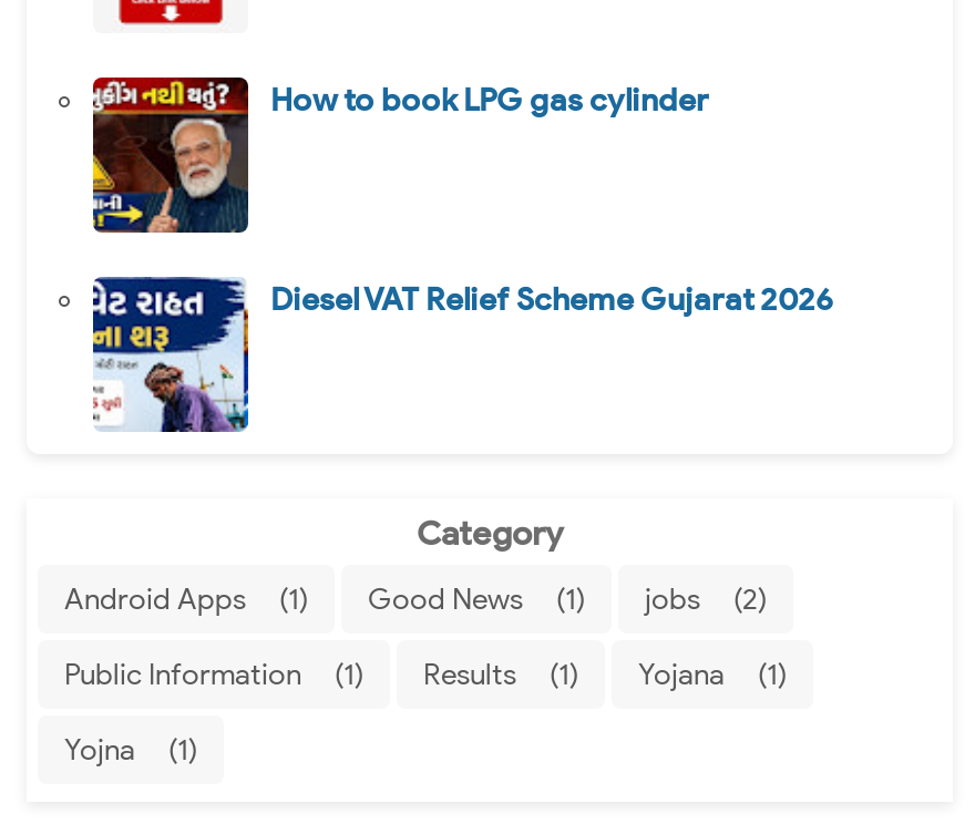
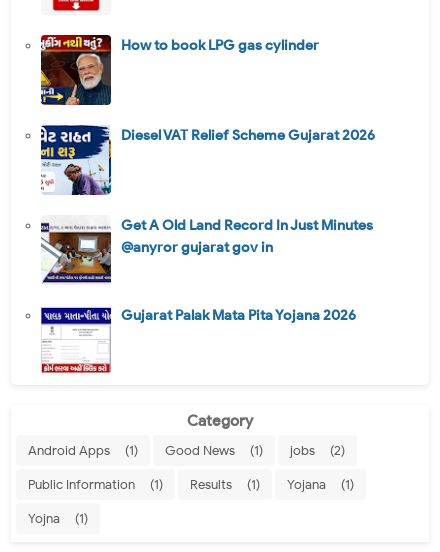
+ [image]
+ Get A Old Land Record In Just Minutes
+ @anyror gujarat gov in

+ [image]
+ Gujarat Palak Mata Pita Yojana 2026
